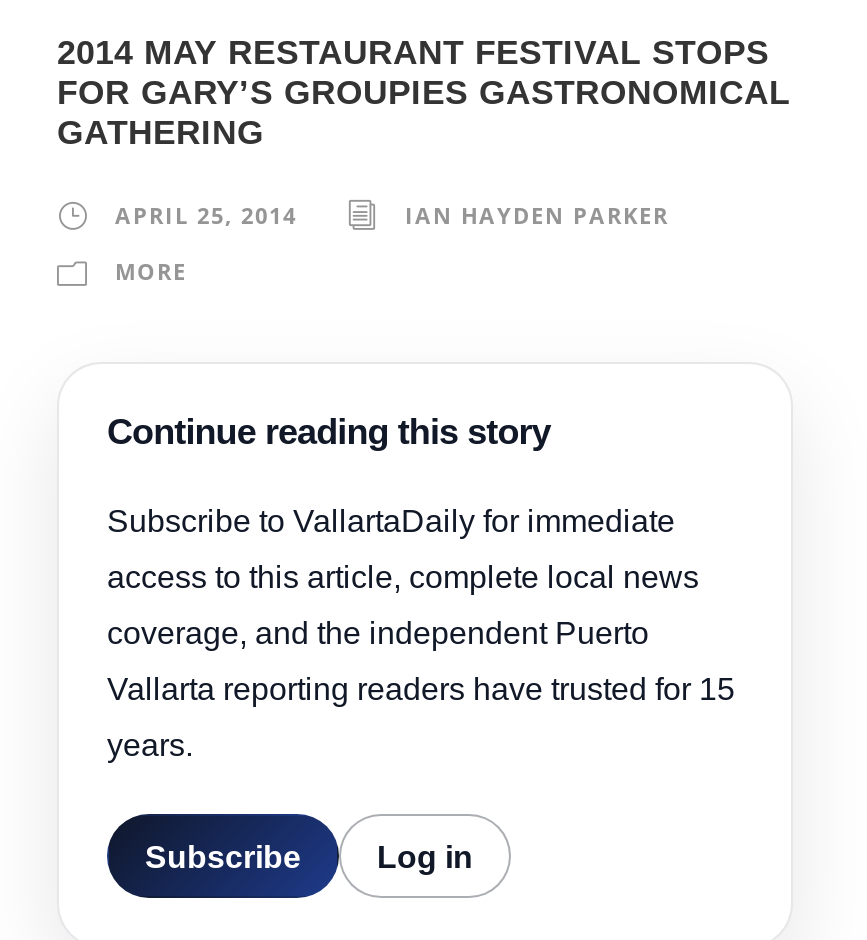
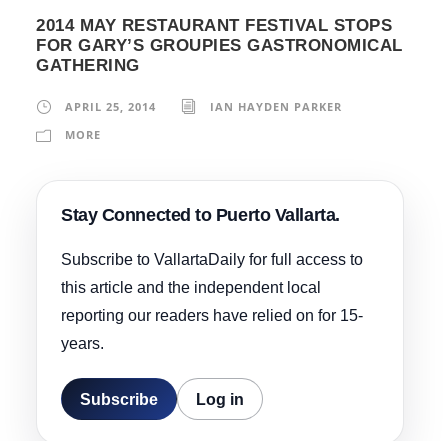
- Continue reading this story
- Subscribe to VallartaDaily for immediate
- access to this article, complete local news
- coverage, and the independent Puerto
- Vallarta reporting readers have trusted for 15
+ Stay Connected to Puerto Vallarta.
+ Subscribe to VallartaDaily for full access to
+ this article and the independent local
+ reporting our readers have relied on for 15-
